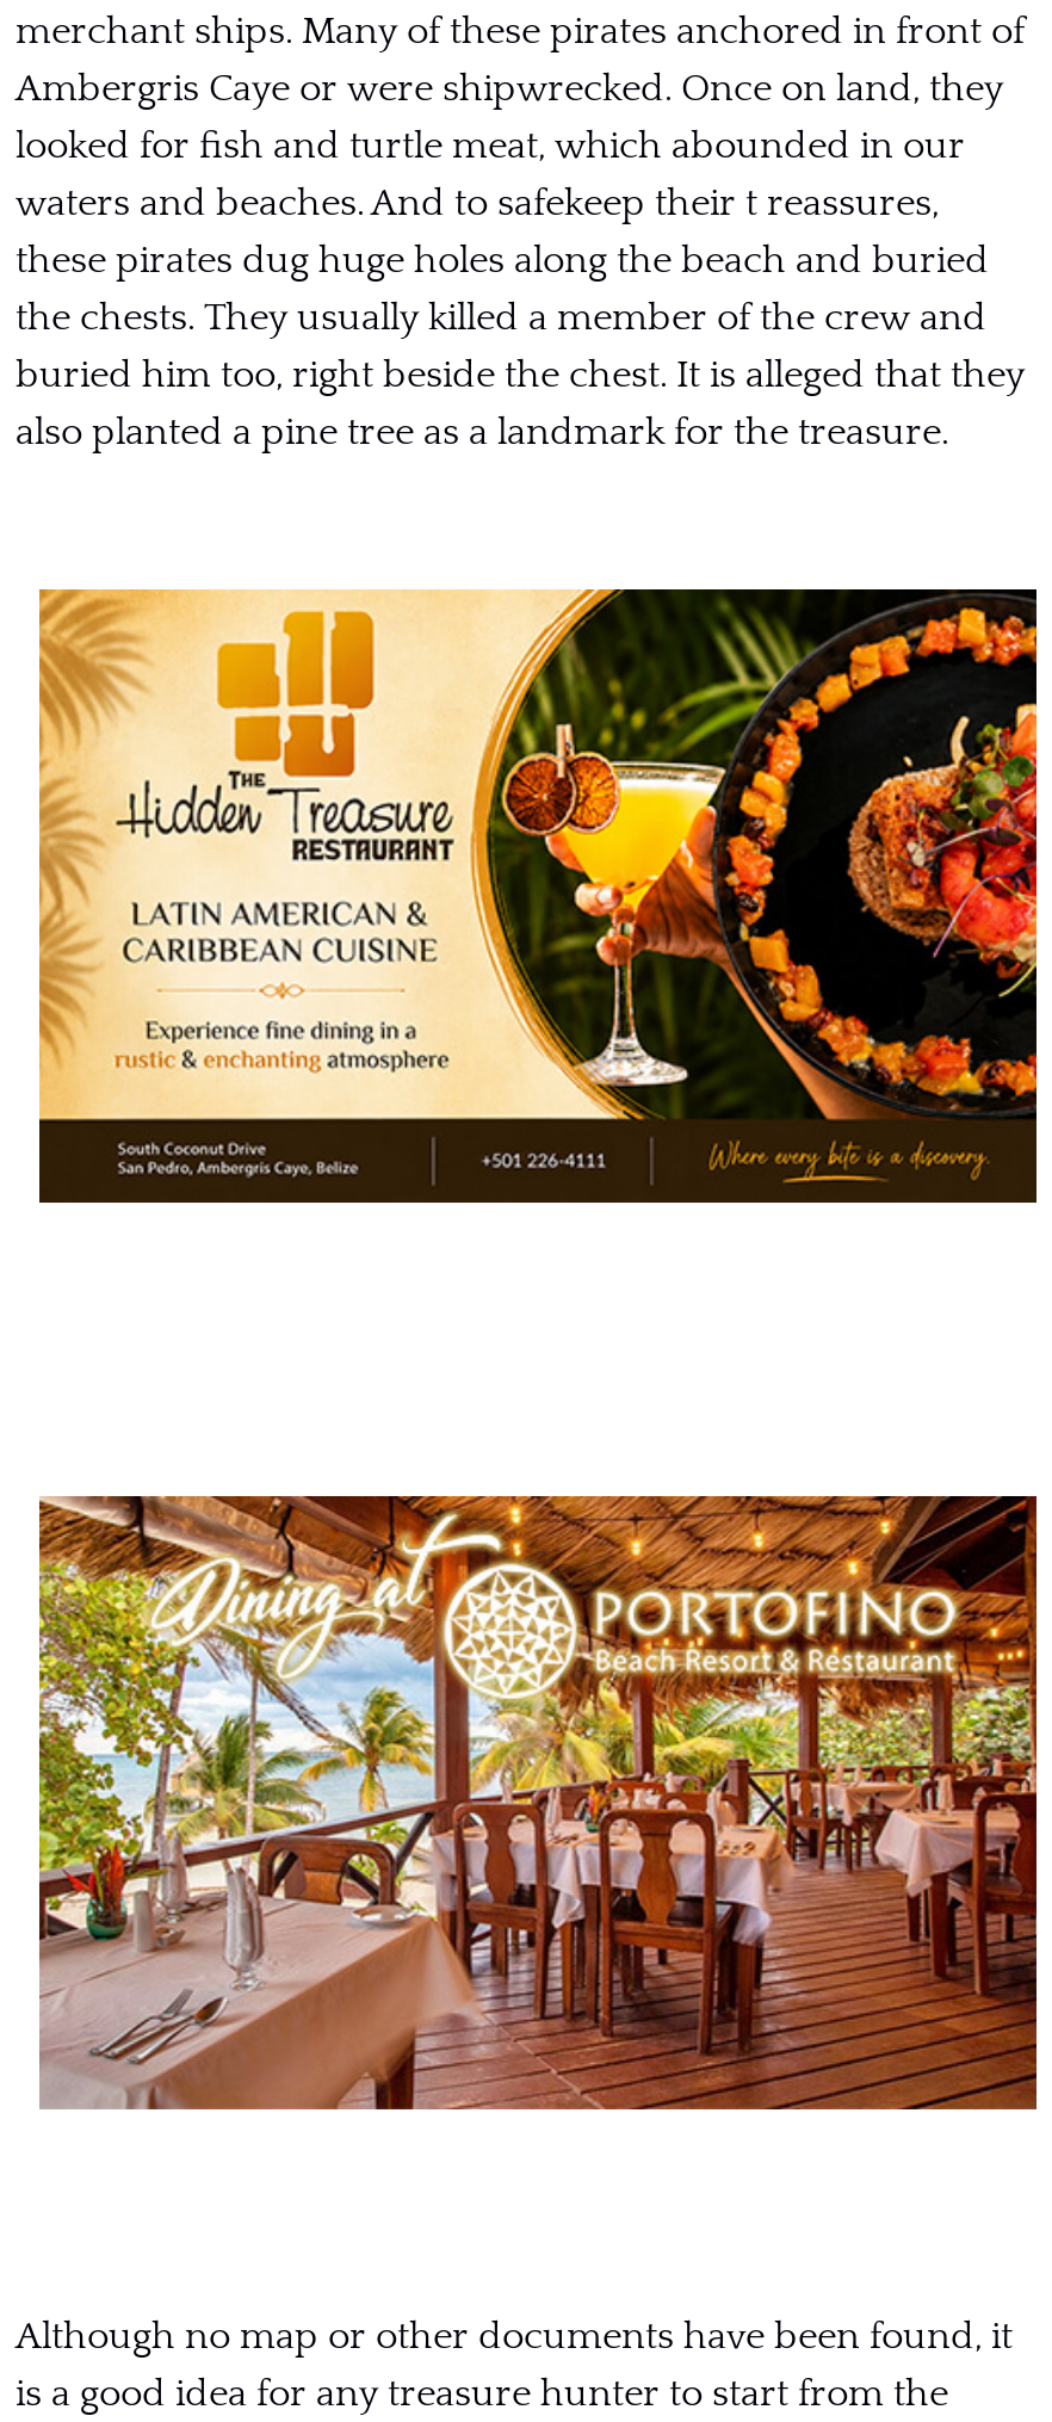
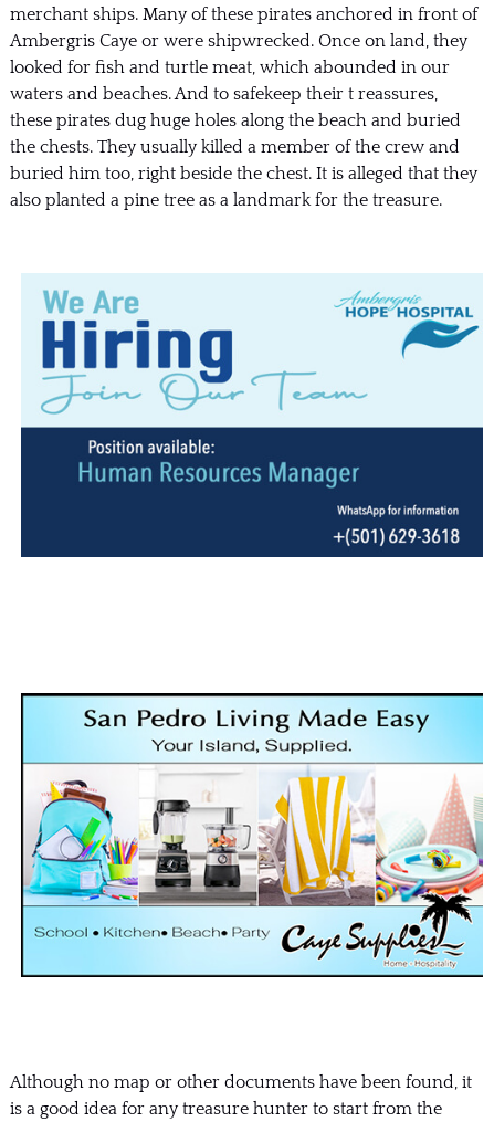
- [image]
+ [image]

- [image]
+ [image]
